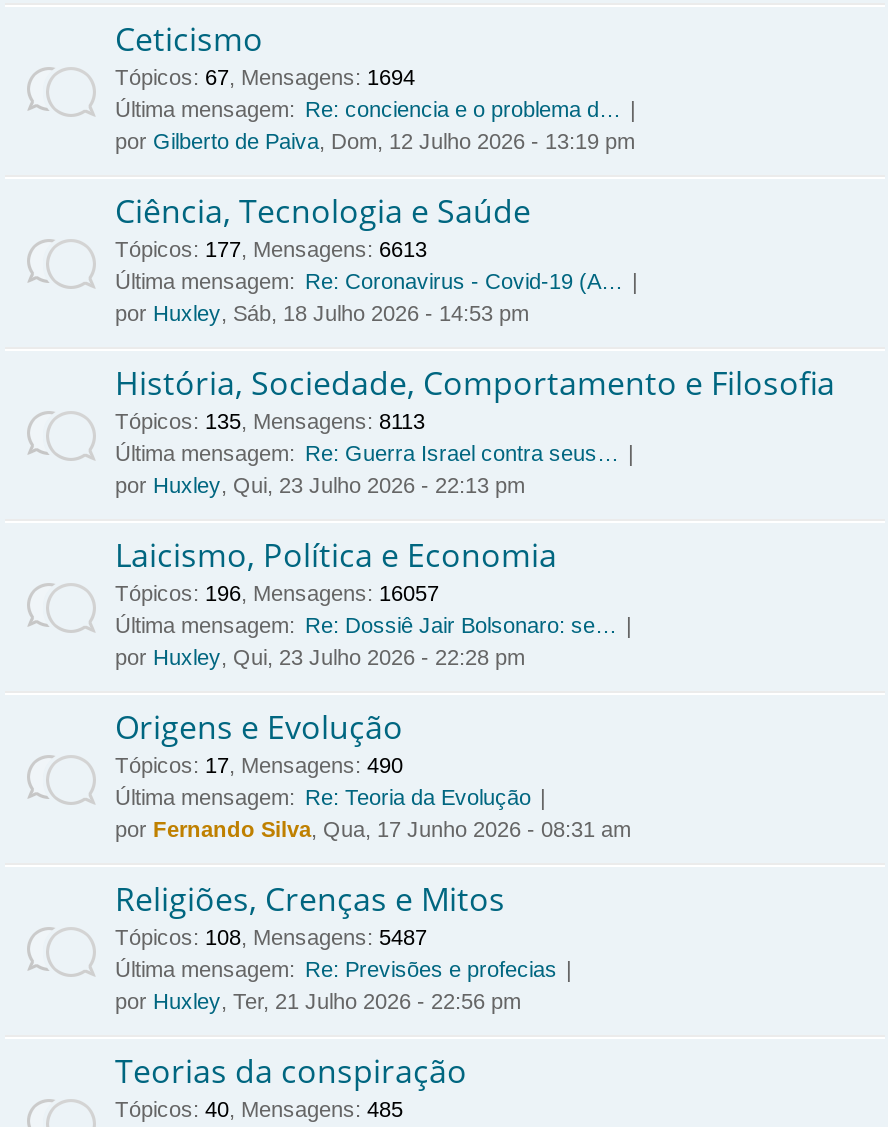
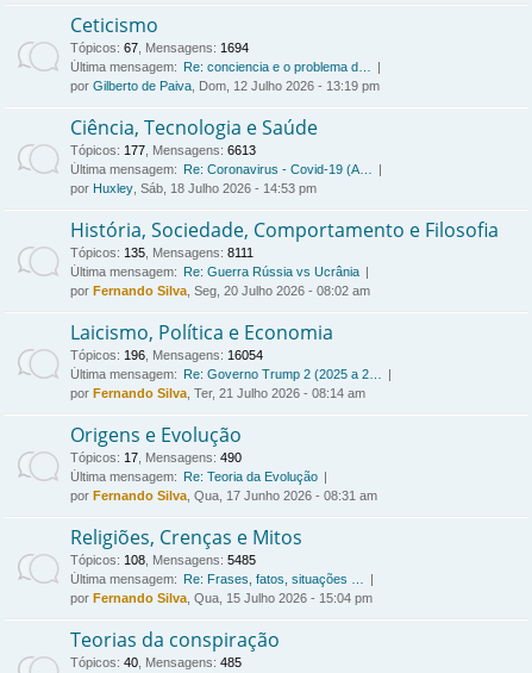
- Tópicos: 135, Mensagens: 8113
- Última mensagem: Re: Guerra Israel contra seus…
- por Huxley, Qui, 23 Julho 2026 - 22:13 pm
+ Tópicos: 135, Mensagens: 8111
+ Última mensagem: Re: Guerra Rússia vs Ucrânia
+ por Fernando Silva, Seg, 20 Julho 2026 - 08:02 am

- Tópicos: 196, Mensagens: 16057
- Última mensagem: Re: Dossiê Jair Bolsonaro: se…
- por Huxley, Qui, 23 Julho 2026 - 22:28 pm
+ Tópicos: 196, Mensagens: 16054
+ Última mensagem: Re: Governo Trump 2 (2025 a 2…
+ por Fernando Silva, Ter, 21 Julho 2026 - 08:14 am

- Tópicos: 108, Mensagens: 5487
- Última mensagem: Re: Previsões e profecias
- por Huxley, Ter, 21 Julho 2026 - 22:56 pm
+ Tópicos: 108, Mensagens: 5485
+ Última mensagem: Re: Frases, fatos, situações …
+ por Fernando Silva, Qua, 15 Julho 2026 - 15:04 pm
